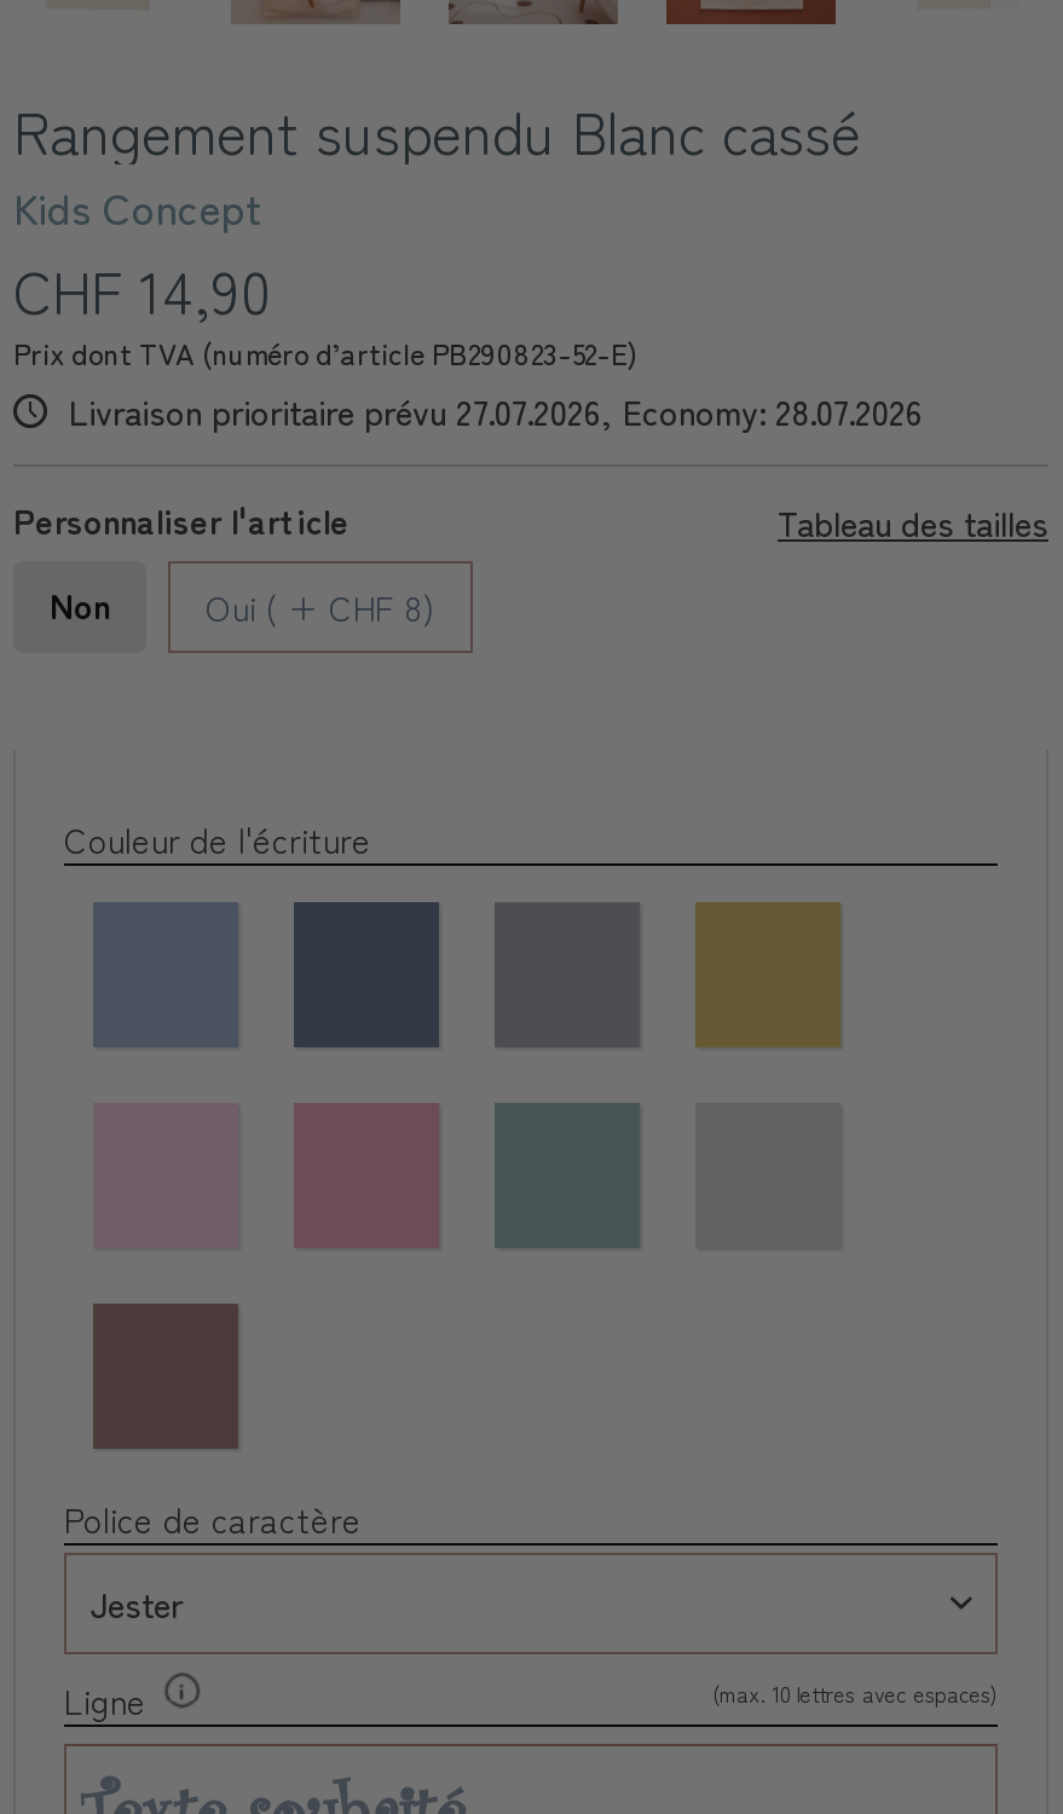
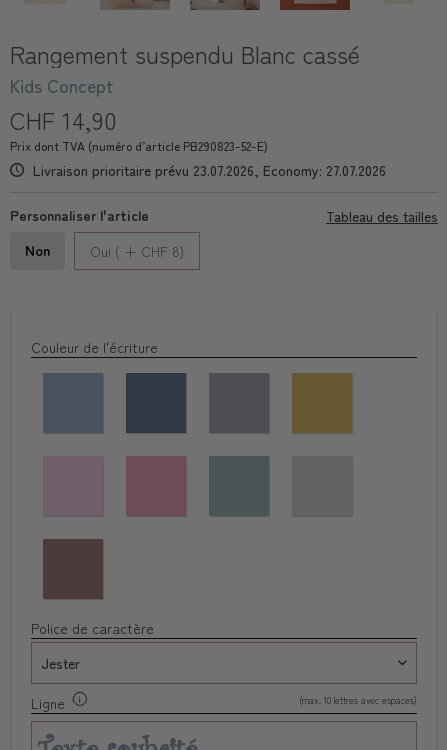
- Livraison prioritaire prévu 27.07.2026, Economy: 28.07.2026
+ Livraison prioritaire prévu 23.07.2026, Economy: 27.07.2026
